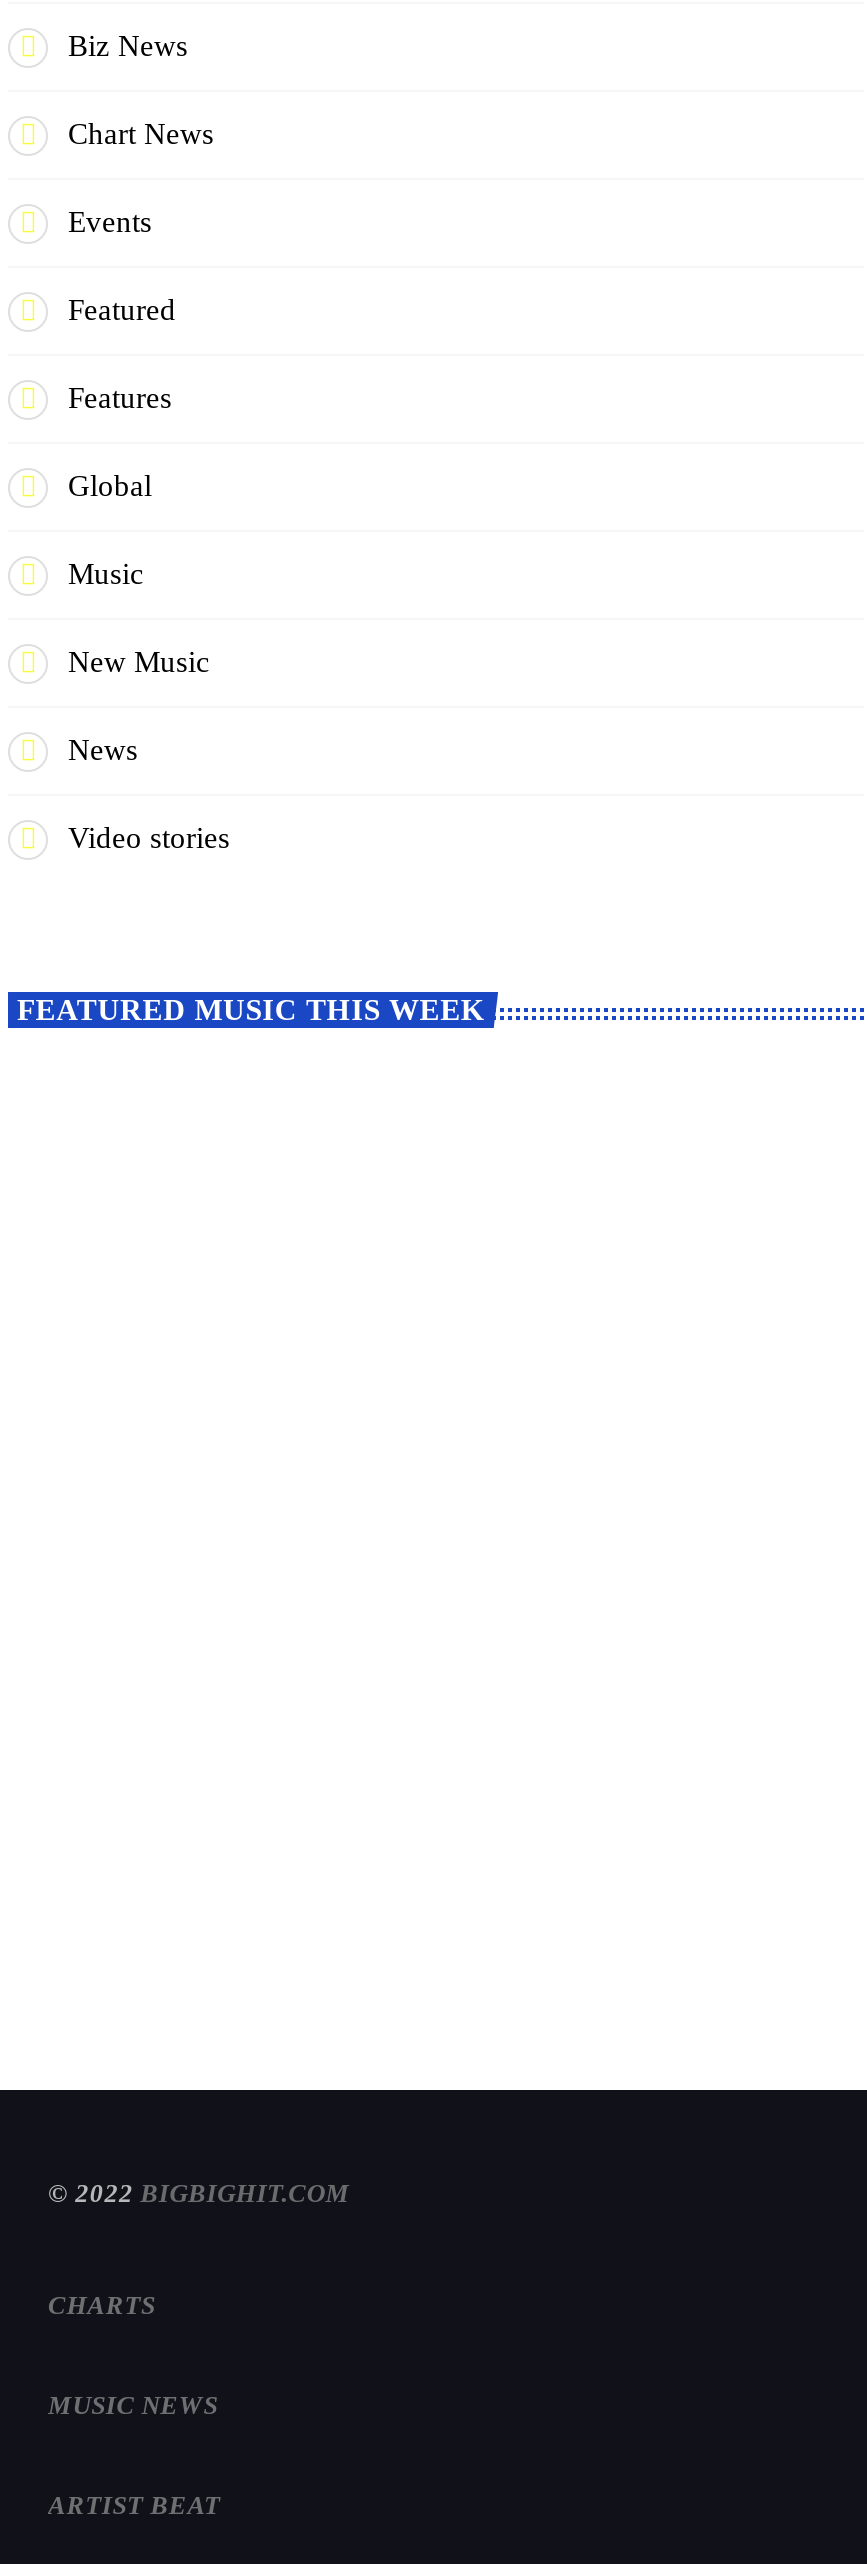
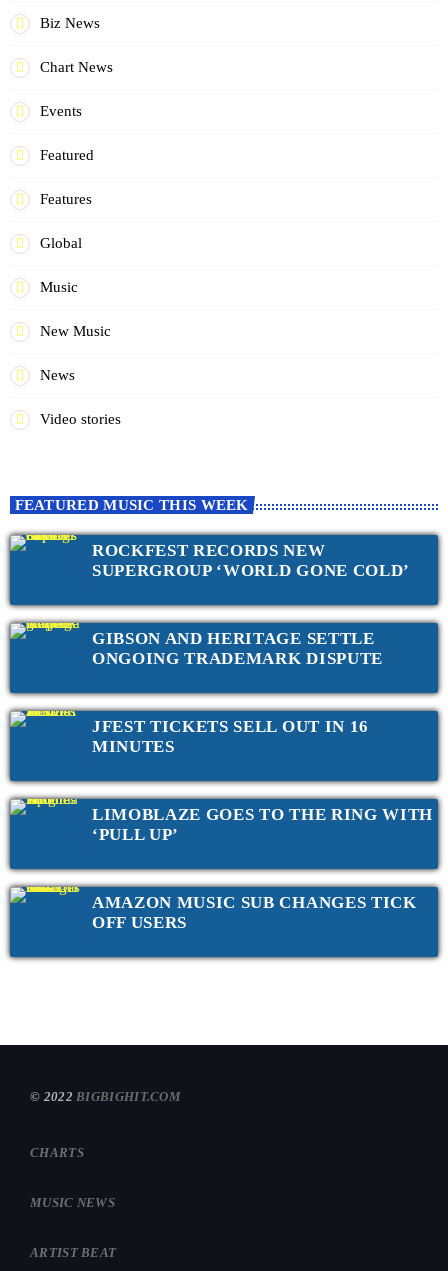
+ [image]
+ ROCKFEST RECORDS NEW
+ SUPERGROUP ‘WORLD GONE COLD’

+ [image]
+ GIBSON AND HERITAGE SETTLE
+ ONGOING TRADEMARK DISPUTE

+ [image]
+ JFEST TICKETS SELL OUT IN 16
+ MINUTES

+ [image]
+ LIMOBLAZE GOES TO THE RING WITH
+ ‘PULL UP’

+ [image]
+ AMAZON MUSIC SUB CHANGES TICK
+ OFF USERS
